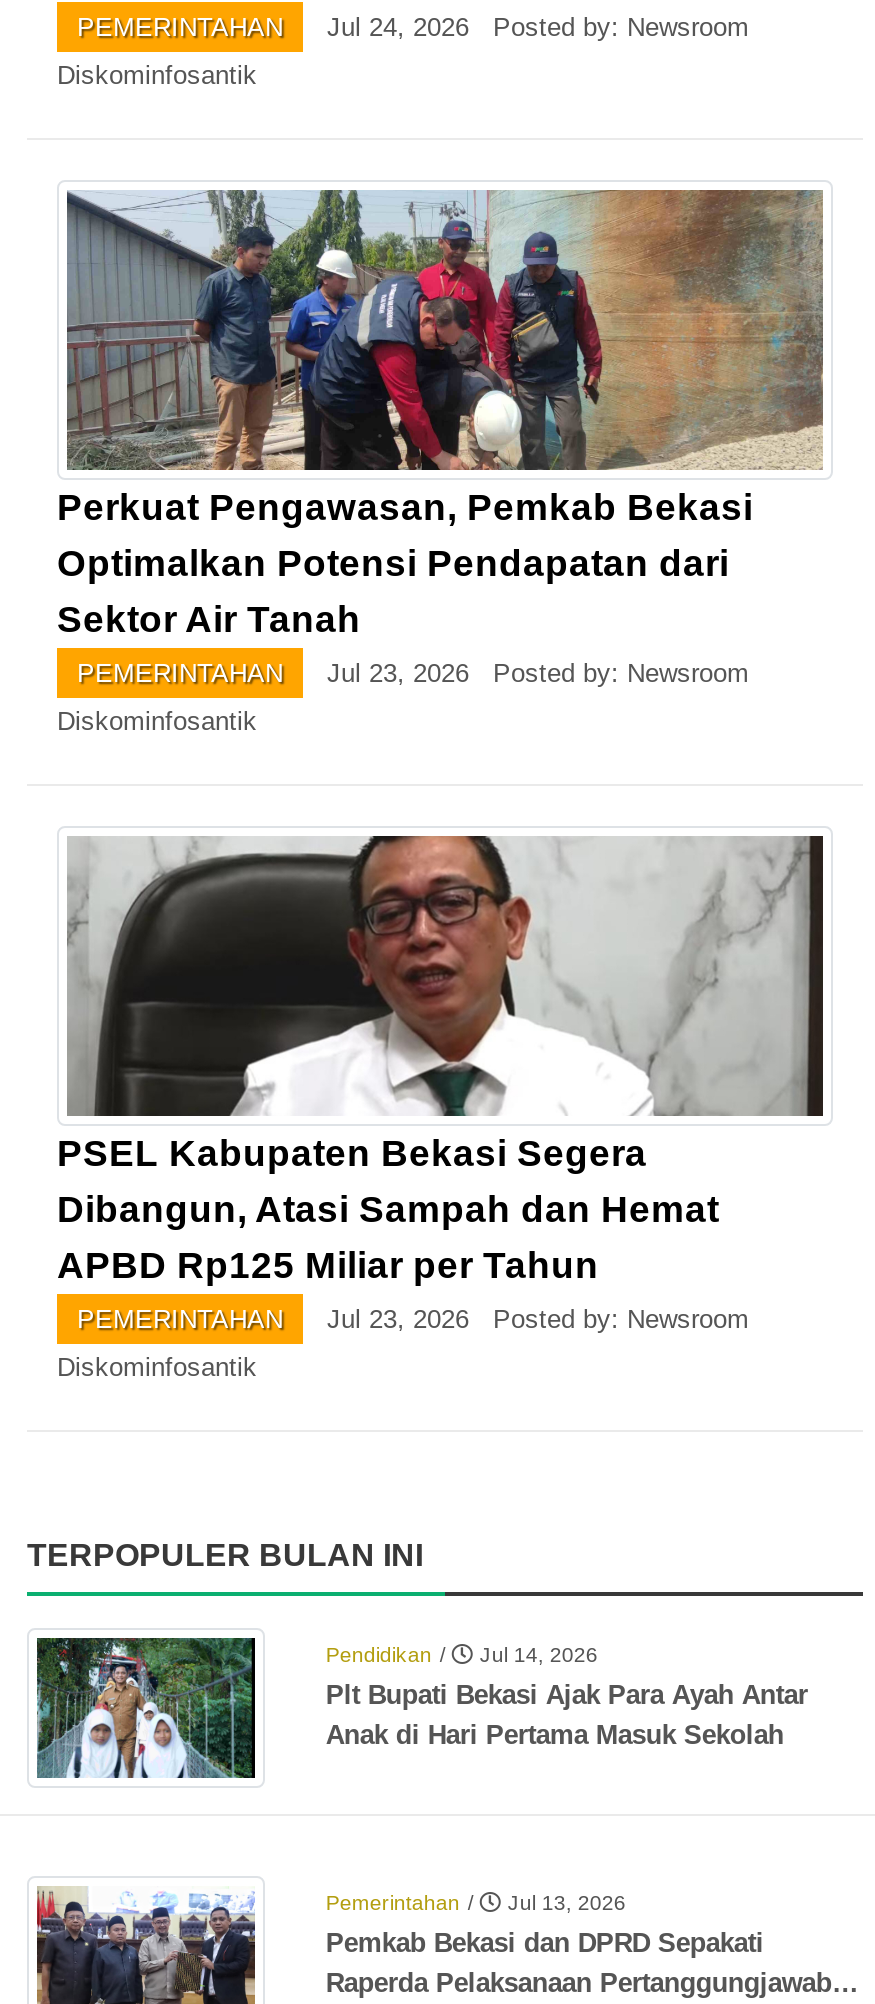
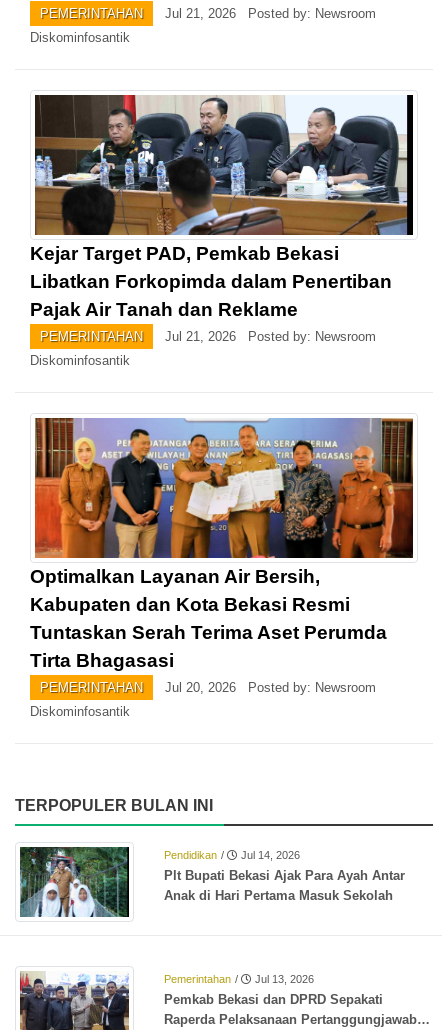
- Jul 24, 2026 Posted by: Newsroom
+ Jul 21, 2026 Posted by: Newsroom

- [image]
- Perkuat Pengawasan, Pemkab Bekasi
- Optimalkan Potensi Pendapatan dari
- Sektor Air Tanah
+ [image]
+ Kejar Target PAD, Pemkab Bekasi
+ Libatkan Forkopimda dalam Penertiban
+ Pajak Air Tanah dan Reklame

- Jul 23, 2026 Posted by: Newsroom
+ Jul 21, 2026 Posted by: Newsroom

- [image]
- PSEL Kabupaten Bekasi Segera
- Dibangun, Atasi Sampah dan Hemat
- APBD Rp125 Miliar per Tahun
+ [image]
+ Optimalkan Layanan Air Bersih,
+ Kabupaten dan Kota Bekasi Resmi
+ Tuntaskan Serah Terima Aset Perumda
+ Tirta Bhagasasi

- Jul 23, 2026 Posted by: Newsroom
+ Jul 20, 2026 Posted by: Newsroom
